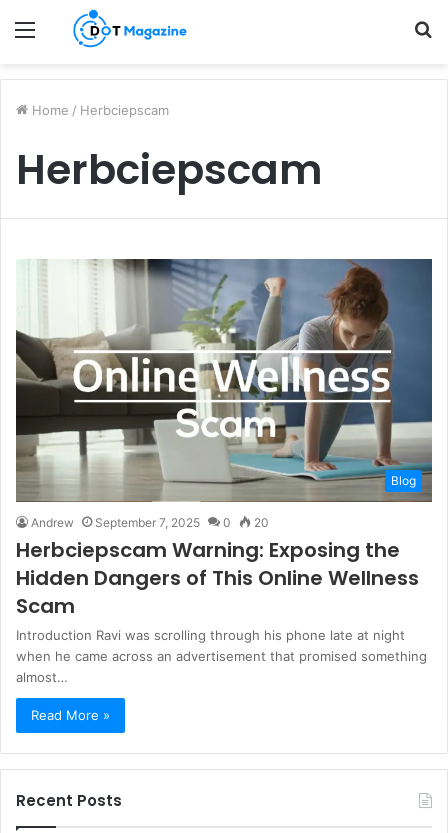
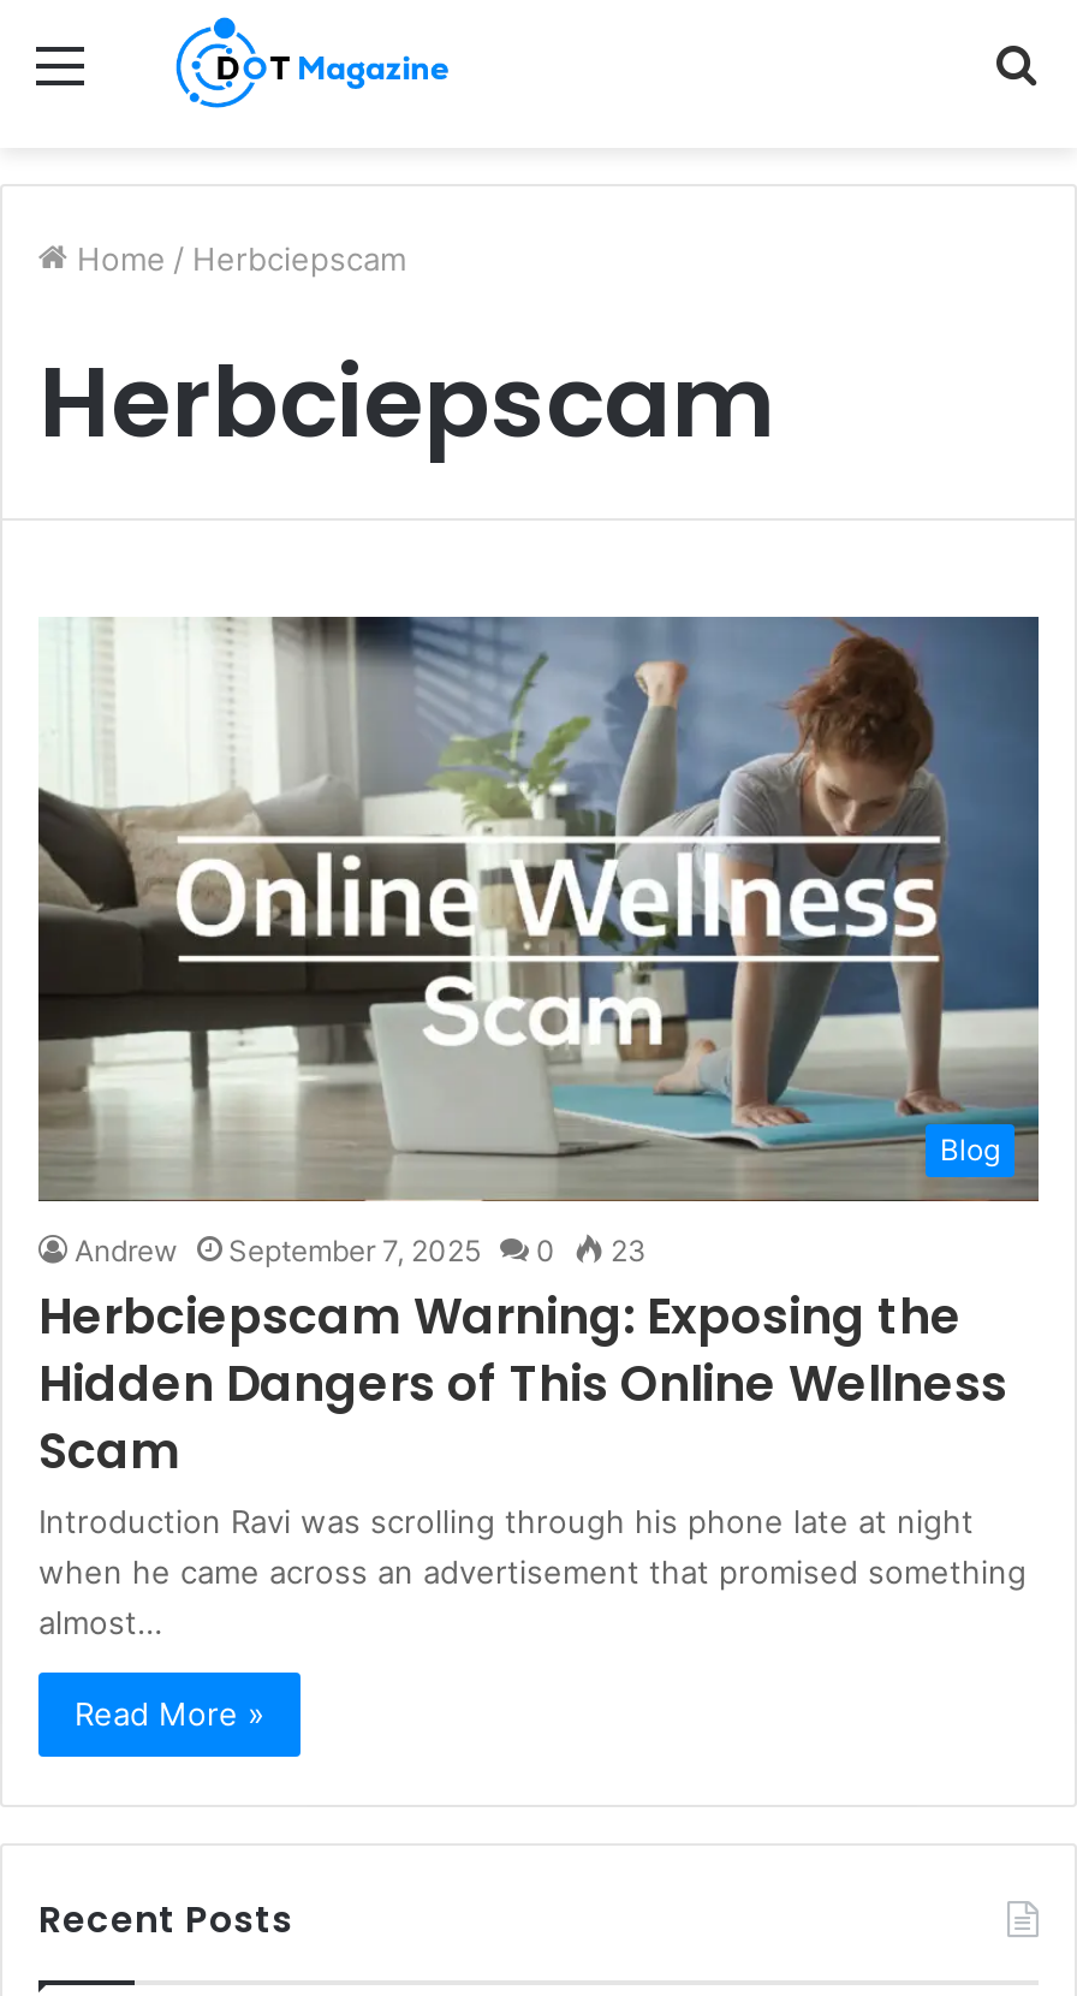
- Andrew September 7, 2025 0 20
+ Andrew September 7, 2025 0 23
